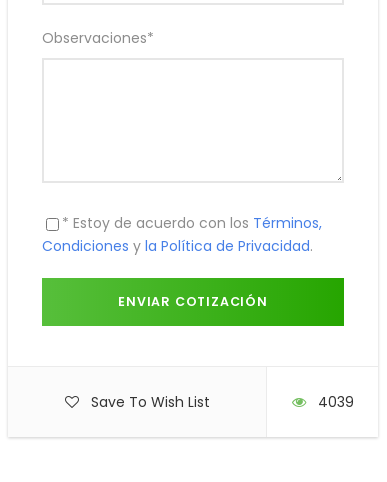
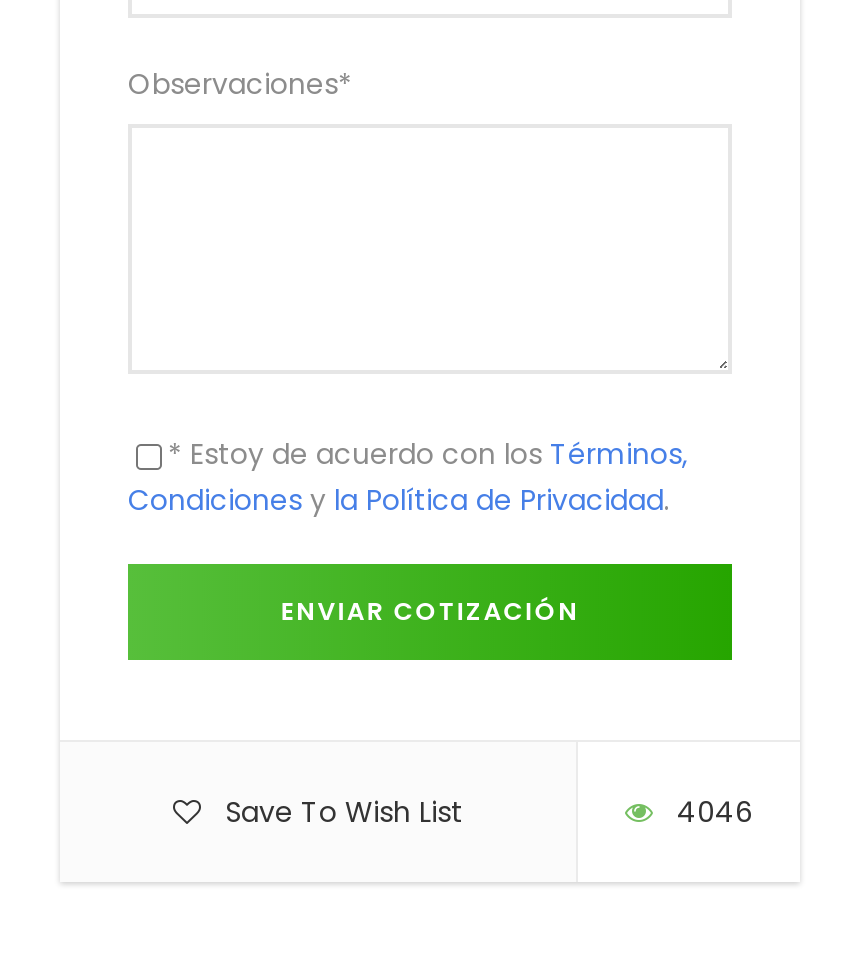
- 4039
+ 4046
